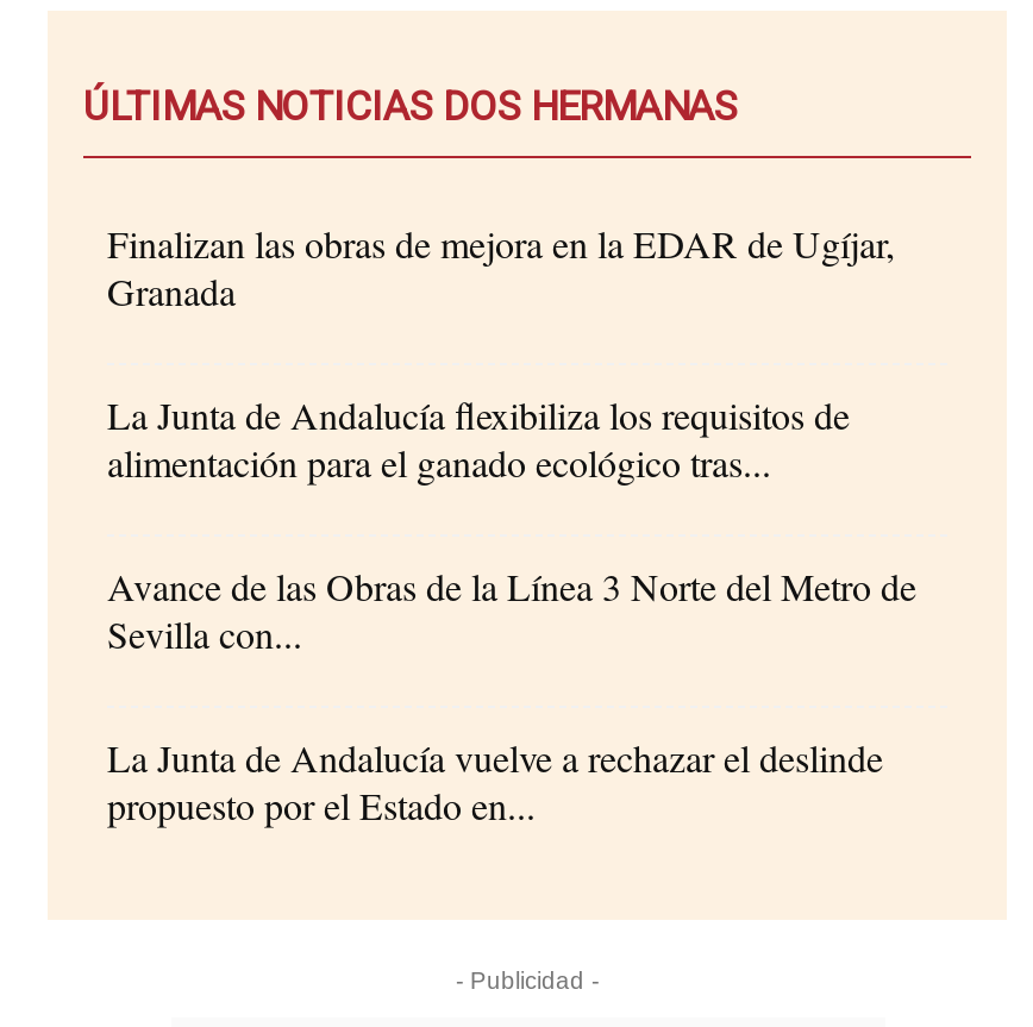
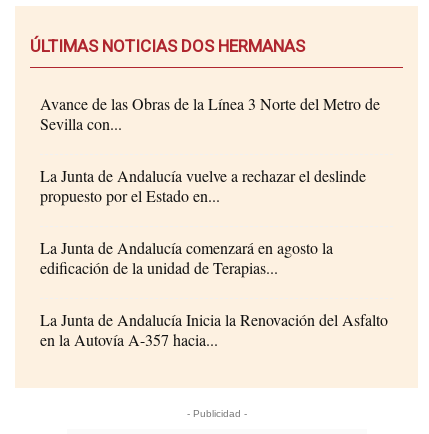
- Finalizan las obras de mejora en la EDAR de Ugíjar,
- Granada
- La Junta de Andalucía flexibiliza los requisitos de
- alimentación para el ganado ecológico tras...

moved up: Avance de las Obras de la Línea 3 Norte del Metro de | Sevilla con... | La Junta de Andalucía vuelve a rechazar el deslinde | propuesto por el Estado en...

+ La Junta de Andalucía comenzará en agosto la
+ edificación de la unidad de Terapias...
+ La Junta de Andalucía Inicia la Renovación del Asfalto
+ en la Autovía A-357 hacia...
